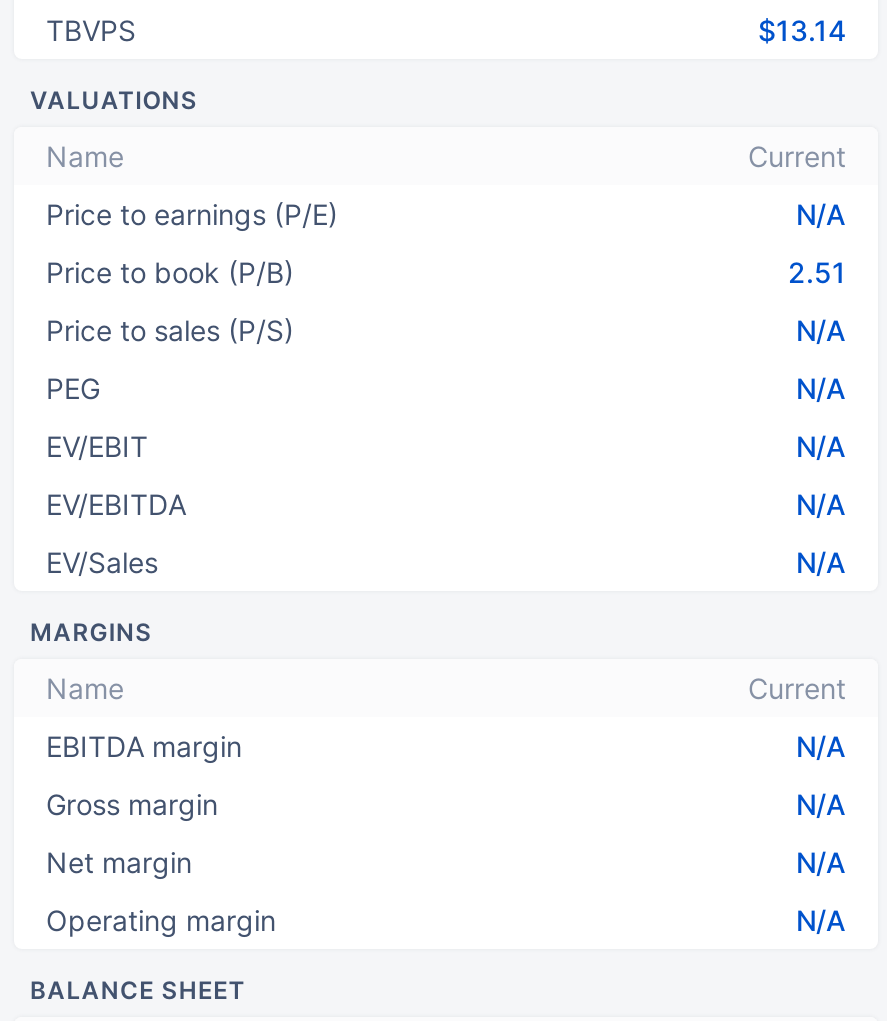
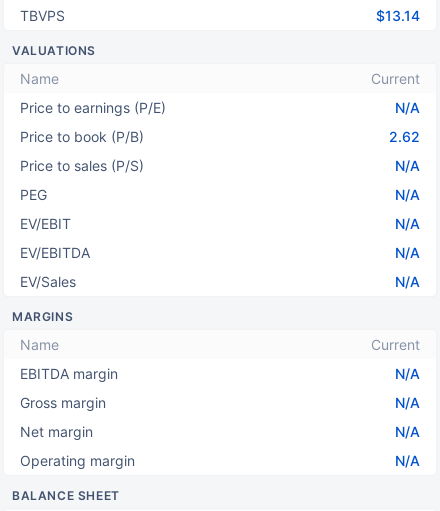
- 2.51
+ 2.62
